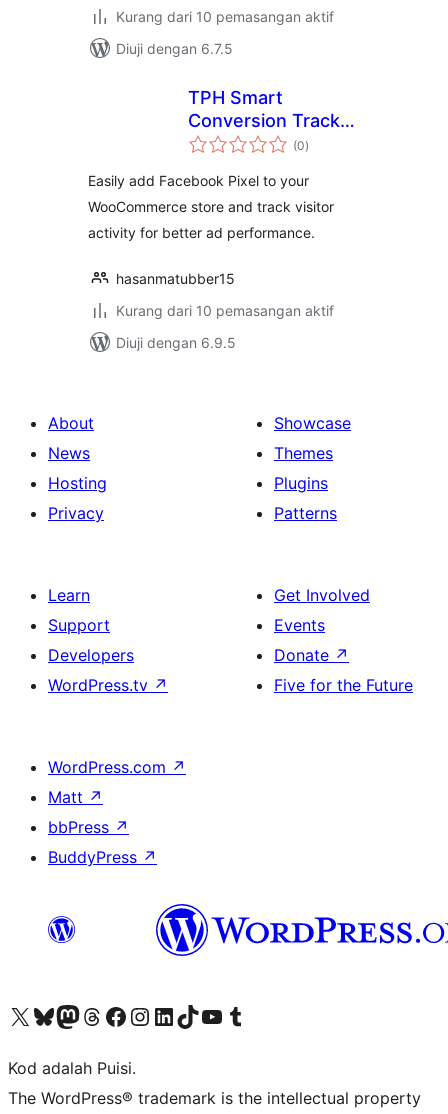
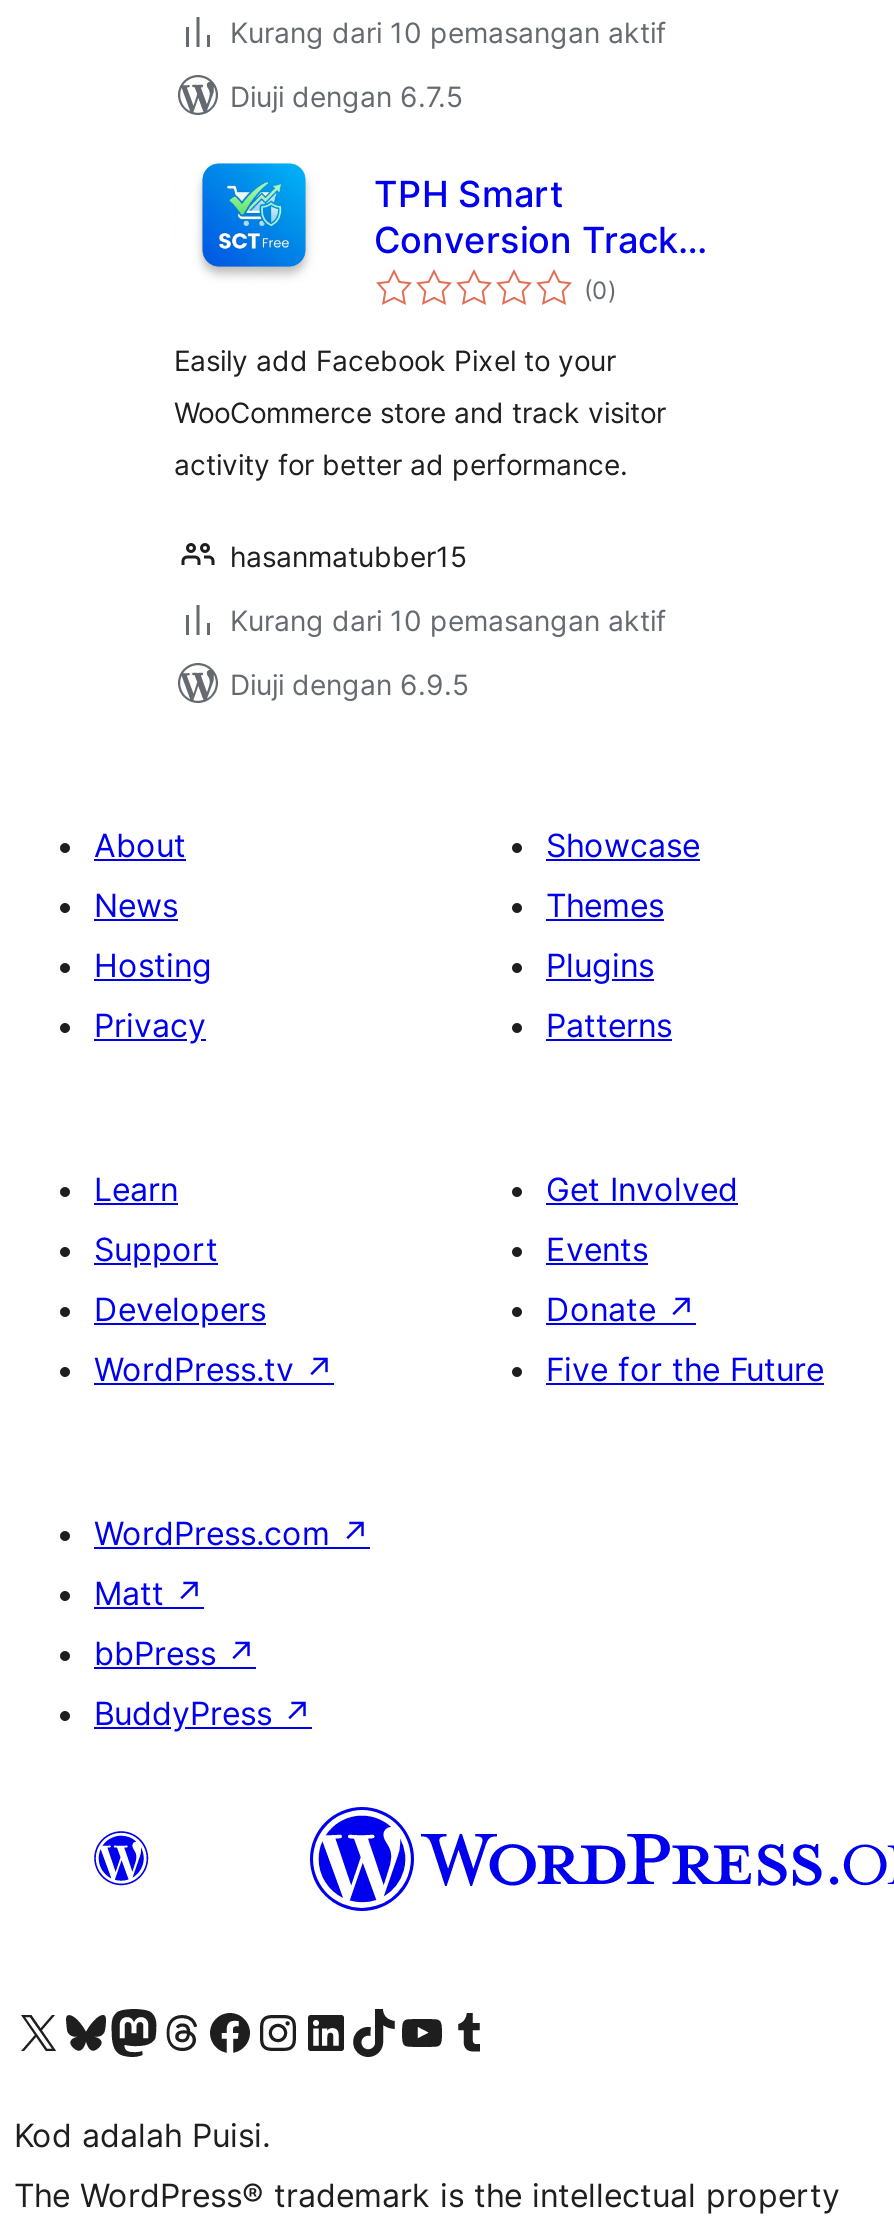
+ [image]
